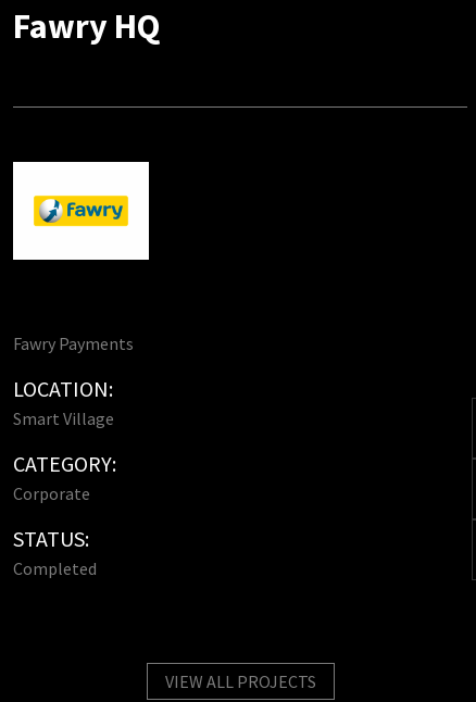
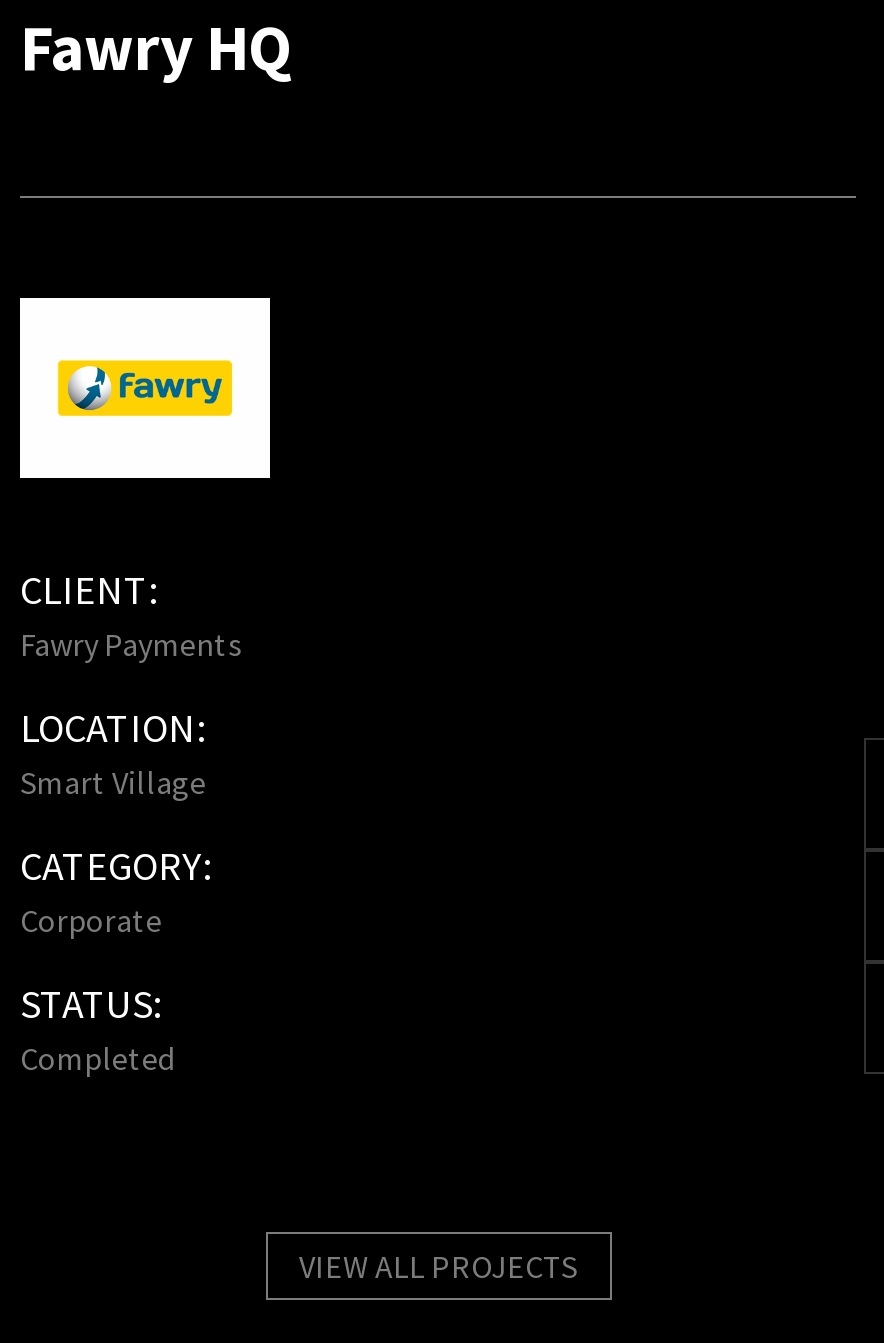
+ CLIENT:
